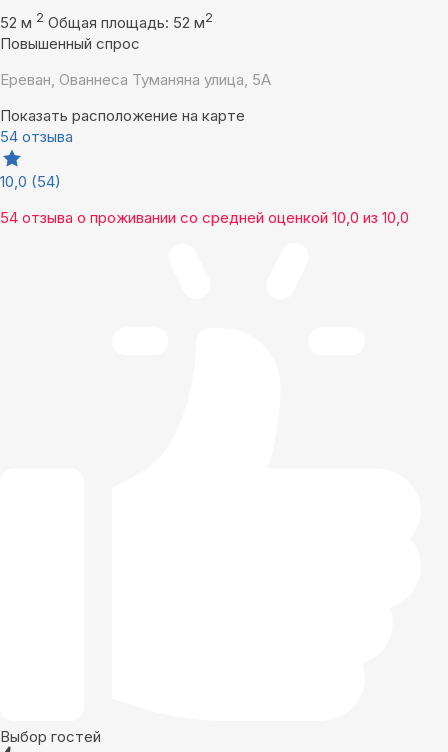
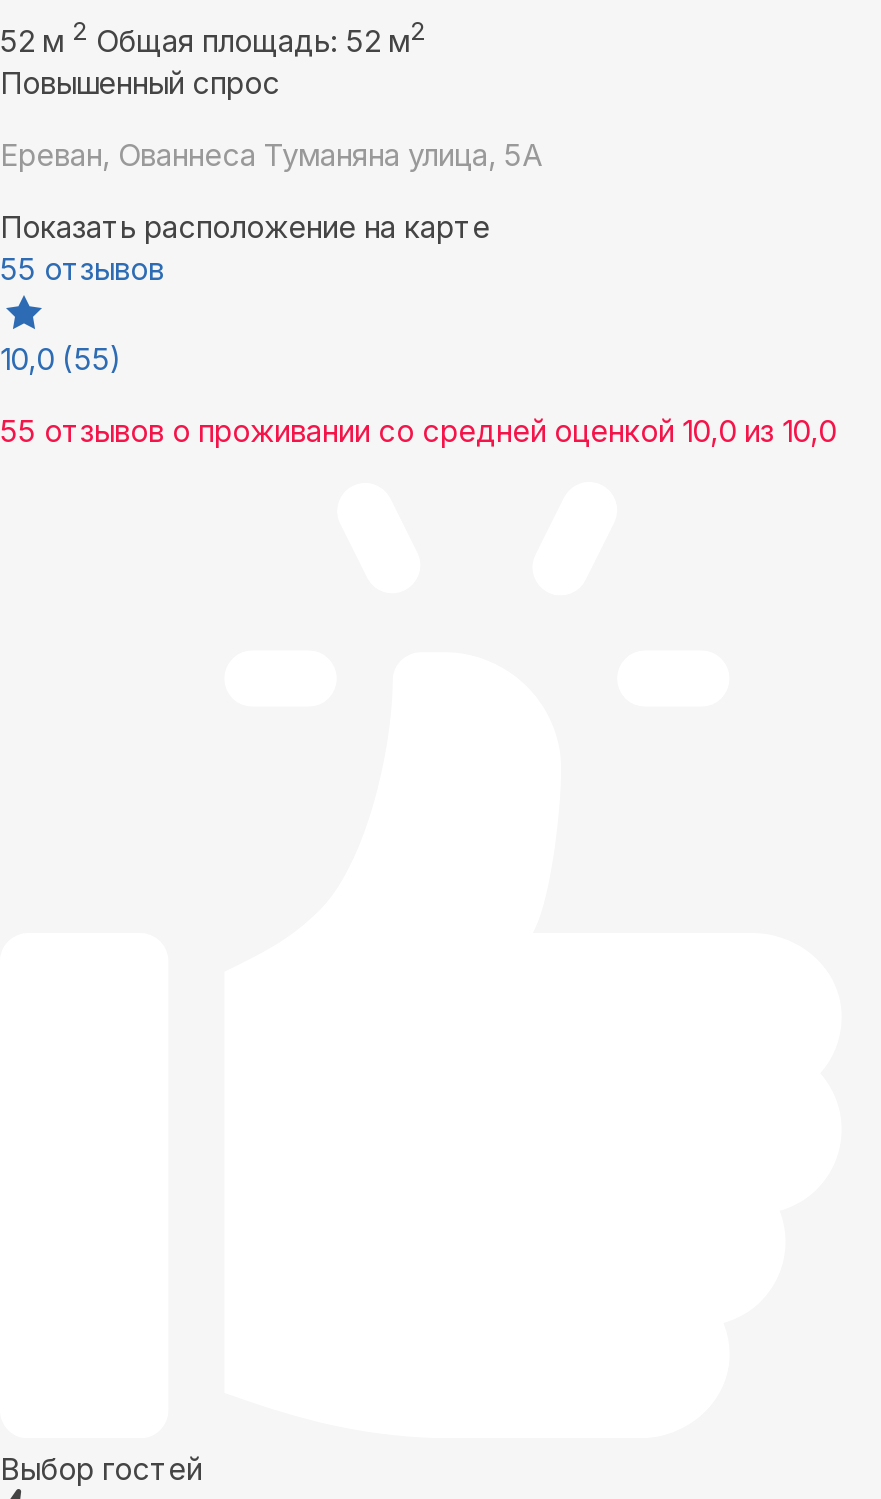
- 54 отзыва
+ 55 отзывов

- 10,0 (54)
+ 10,0 (55)

- 54 отзыва о проживании со средней оценкой 10,0 из 10,0
+ 55 отзывов о проживании со средней оценкой 10,0 из 10,0
